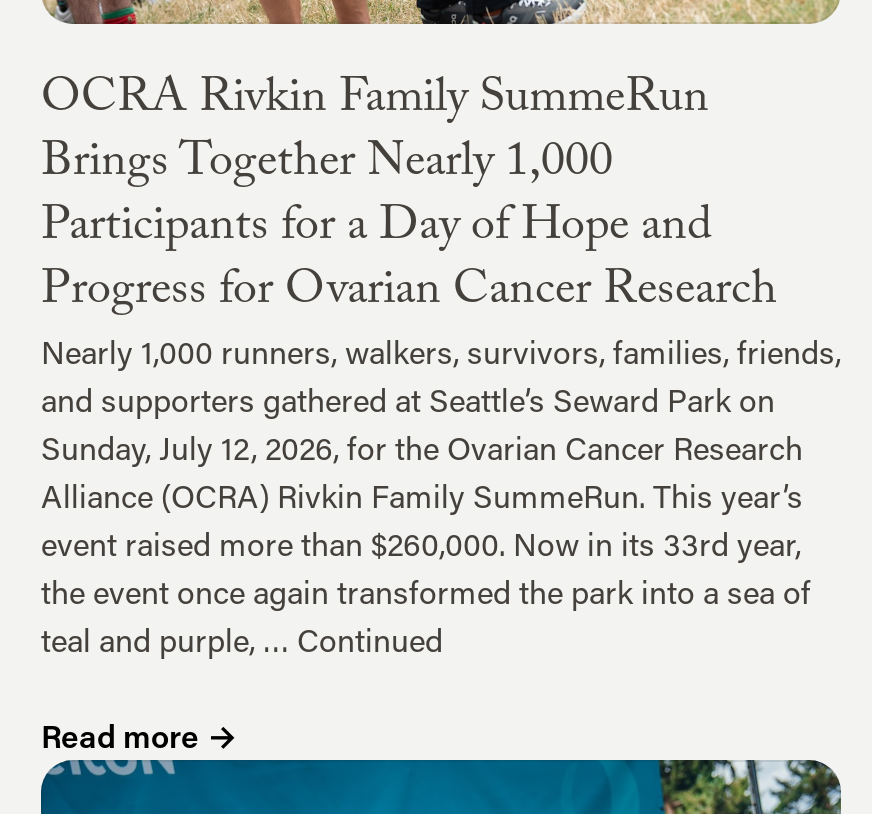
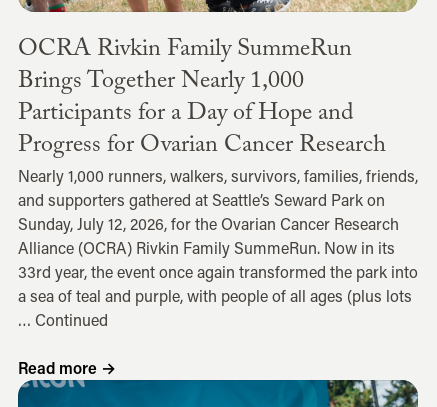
- Alliance (OCRA) Rivkin Family SummeRun. This year’s
- event raised more than $260,000. Now in its 33rd year,
- the event once again transformed the park into a sea of
- teal and purple, … Continued
+ Alliance (OCRA) Rivkin Family SummeRun. Now in its
+ 33rd year, the event once again transformed the park into
+ a sea of teal and purple, with people of all ages (plus lots
+ … Continued
